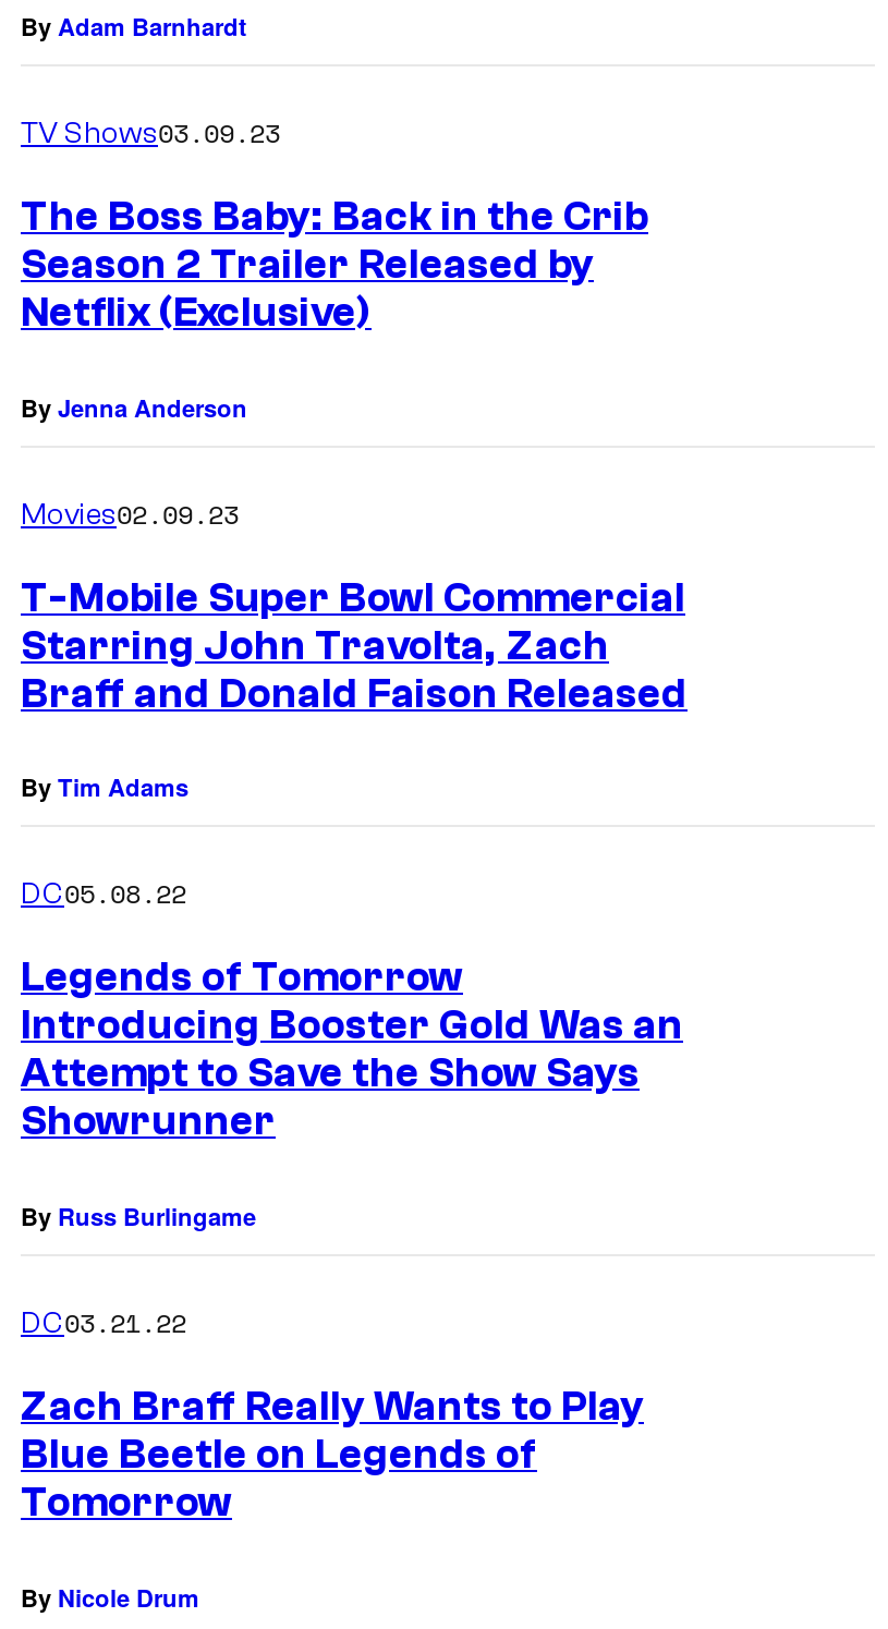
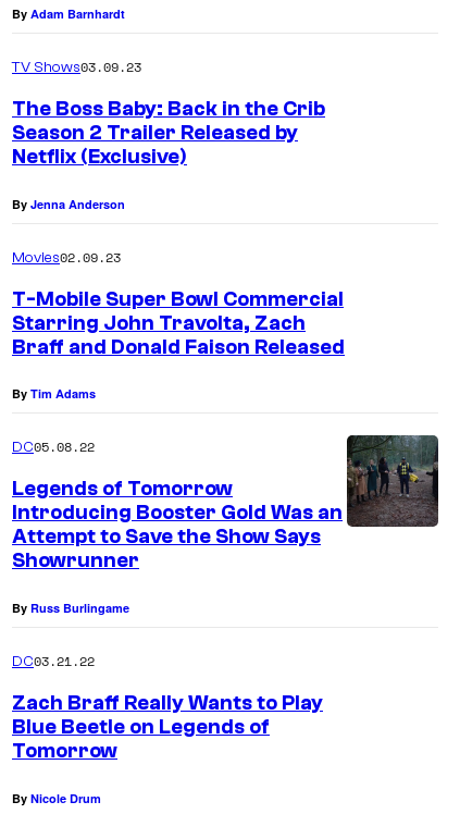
+ [image]
